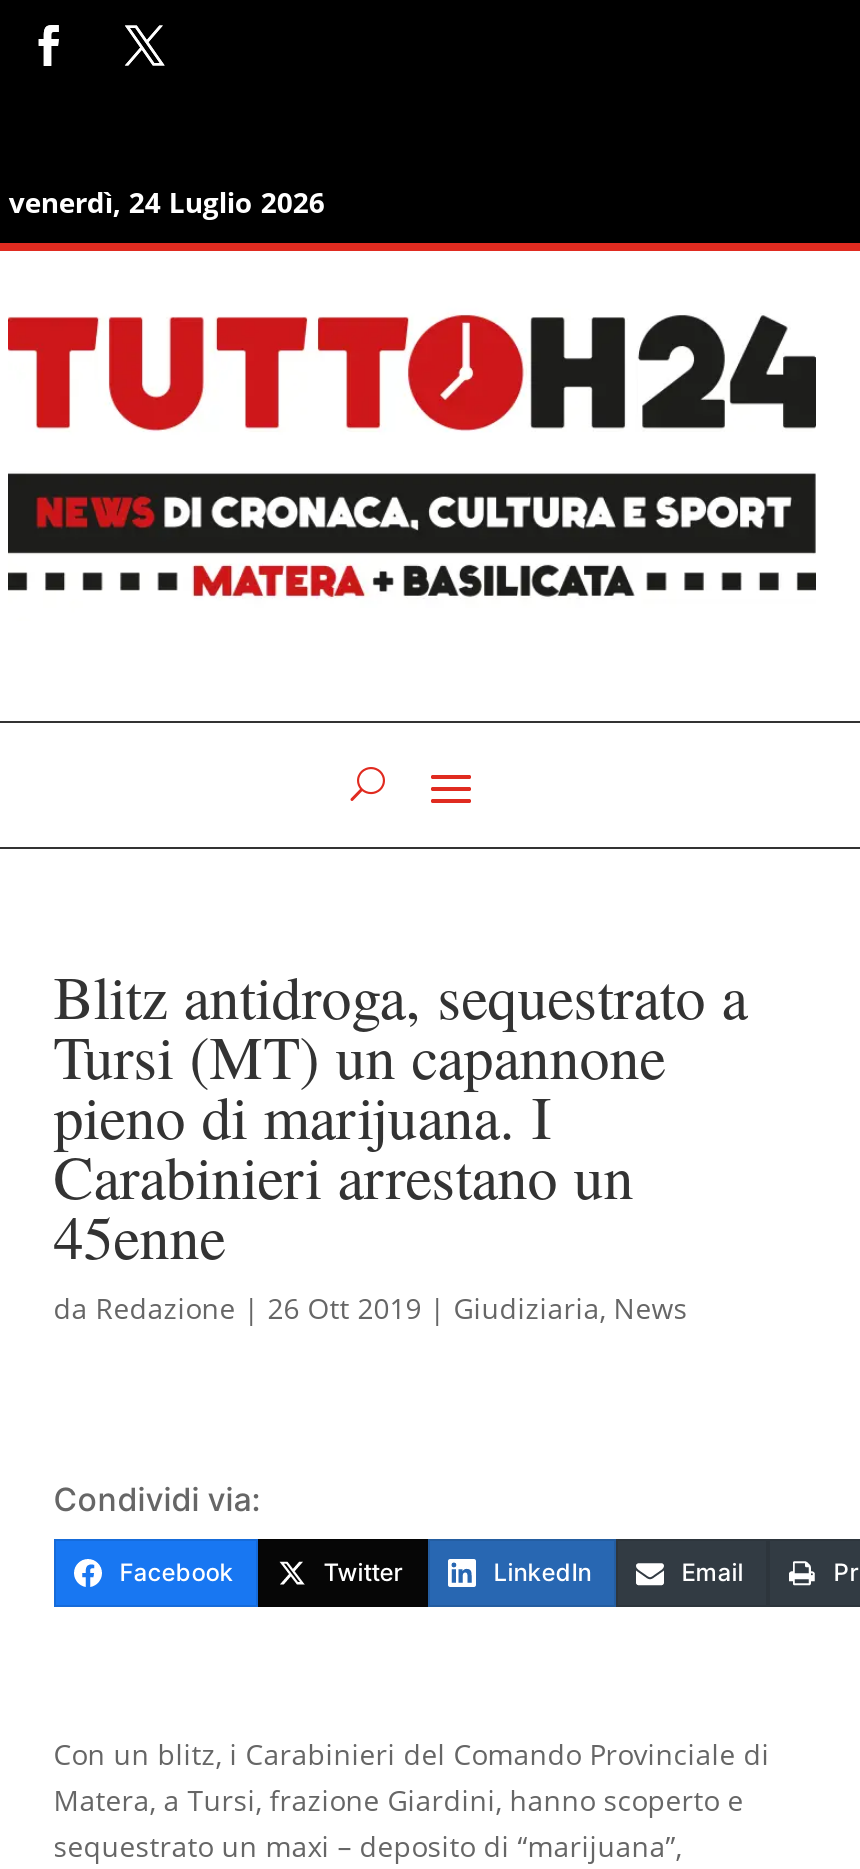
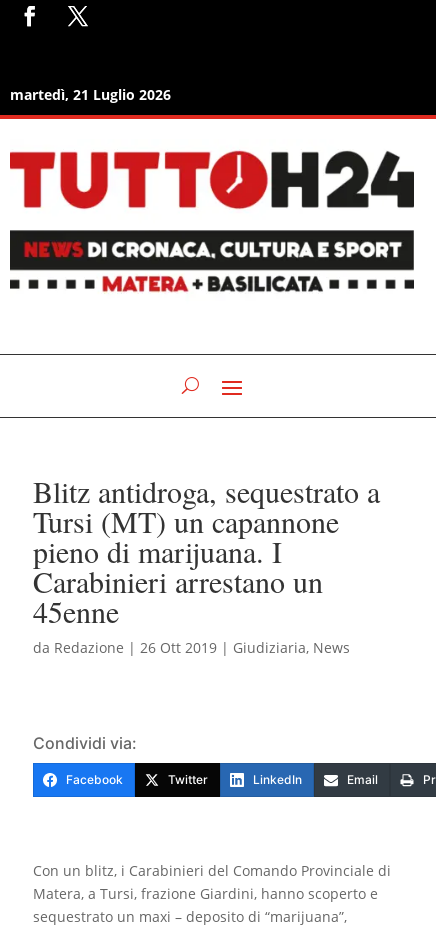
- venerdì, 24 Luglio 2026
+ martedì, 21 Luglio 2026
